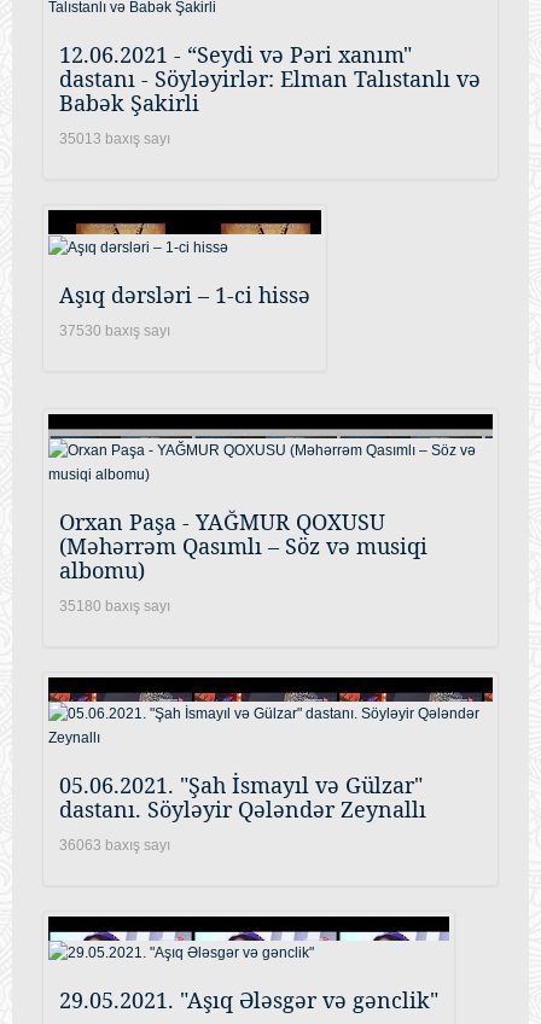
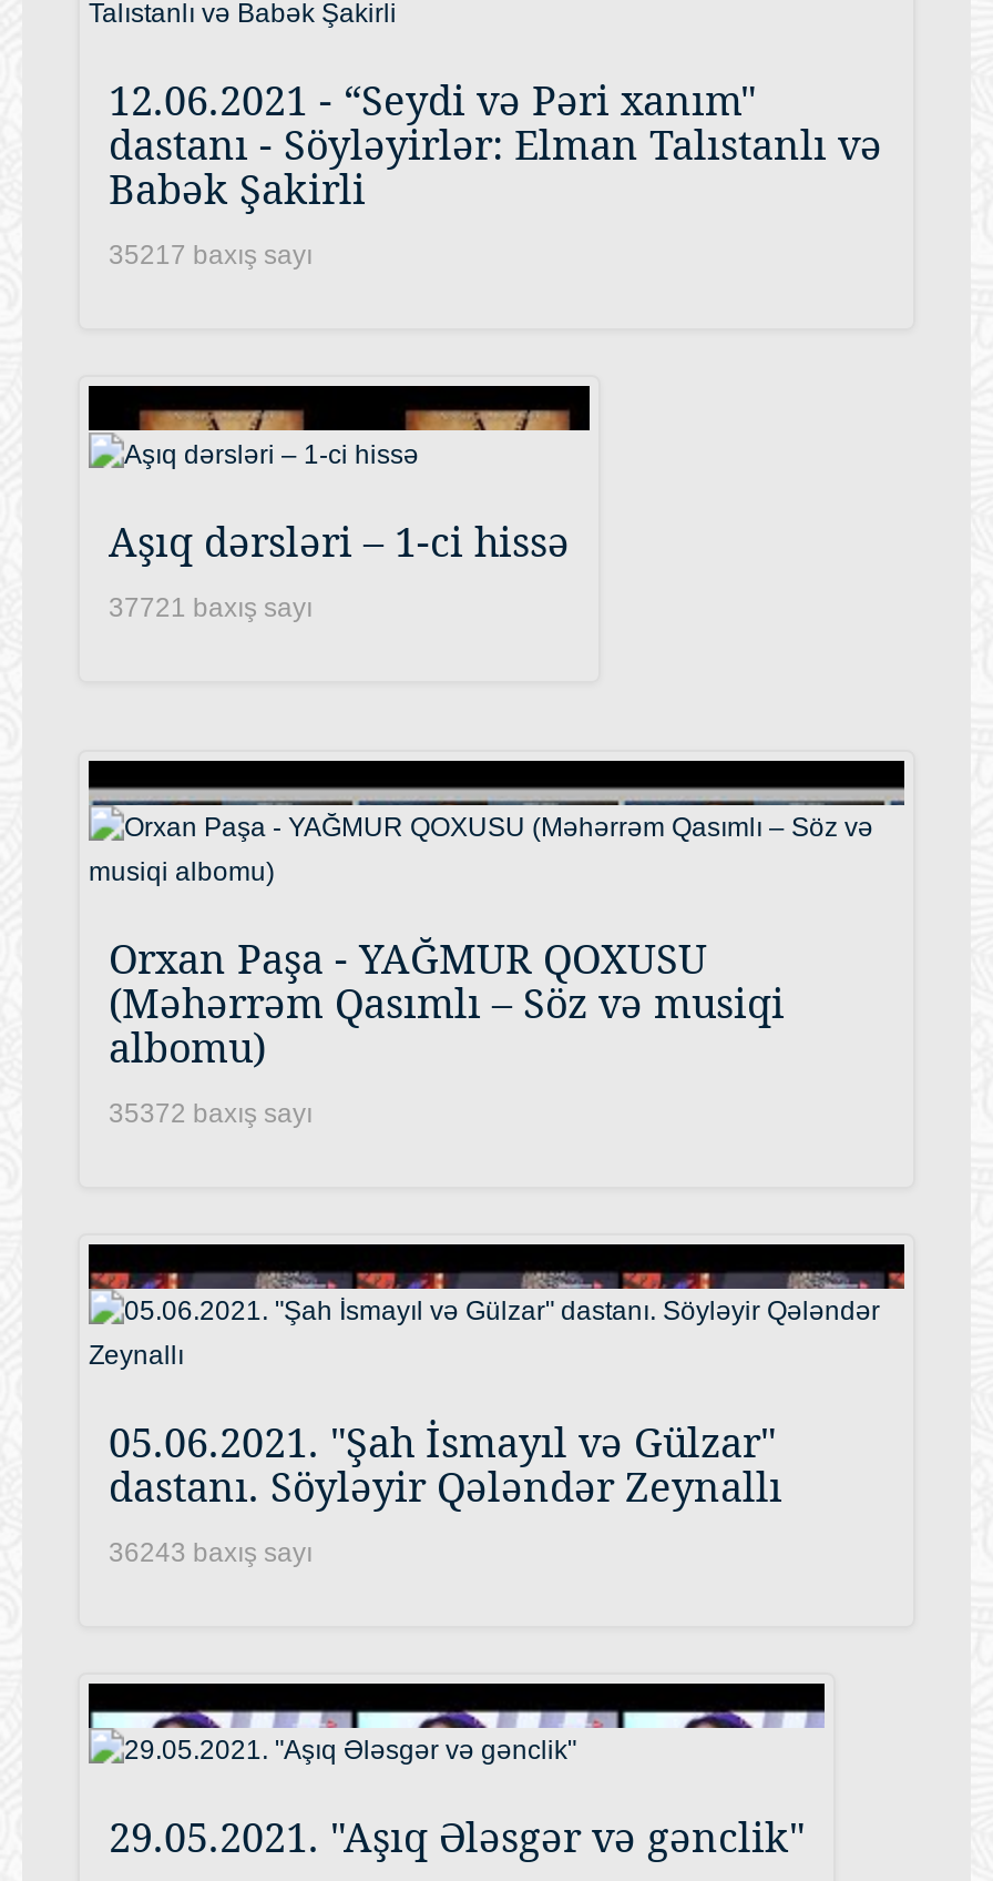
- 35013 baxış sayı
+ 35217 baxış sayı

- 37530 baxış sayı
+ 37721 baxış sayı

- 35180 baxış sayı
+ 35372 baxış sayı

- 36063 baxış sayı
+ 36243 baxış sayı
